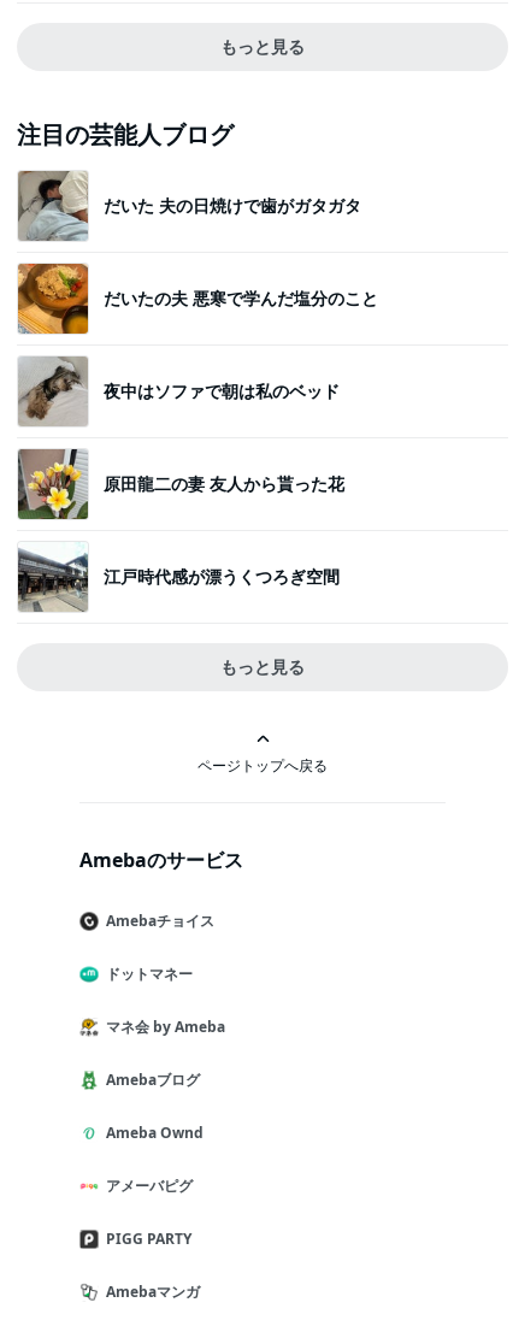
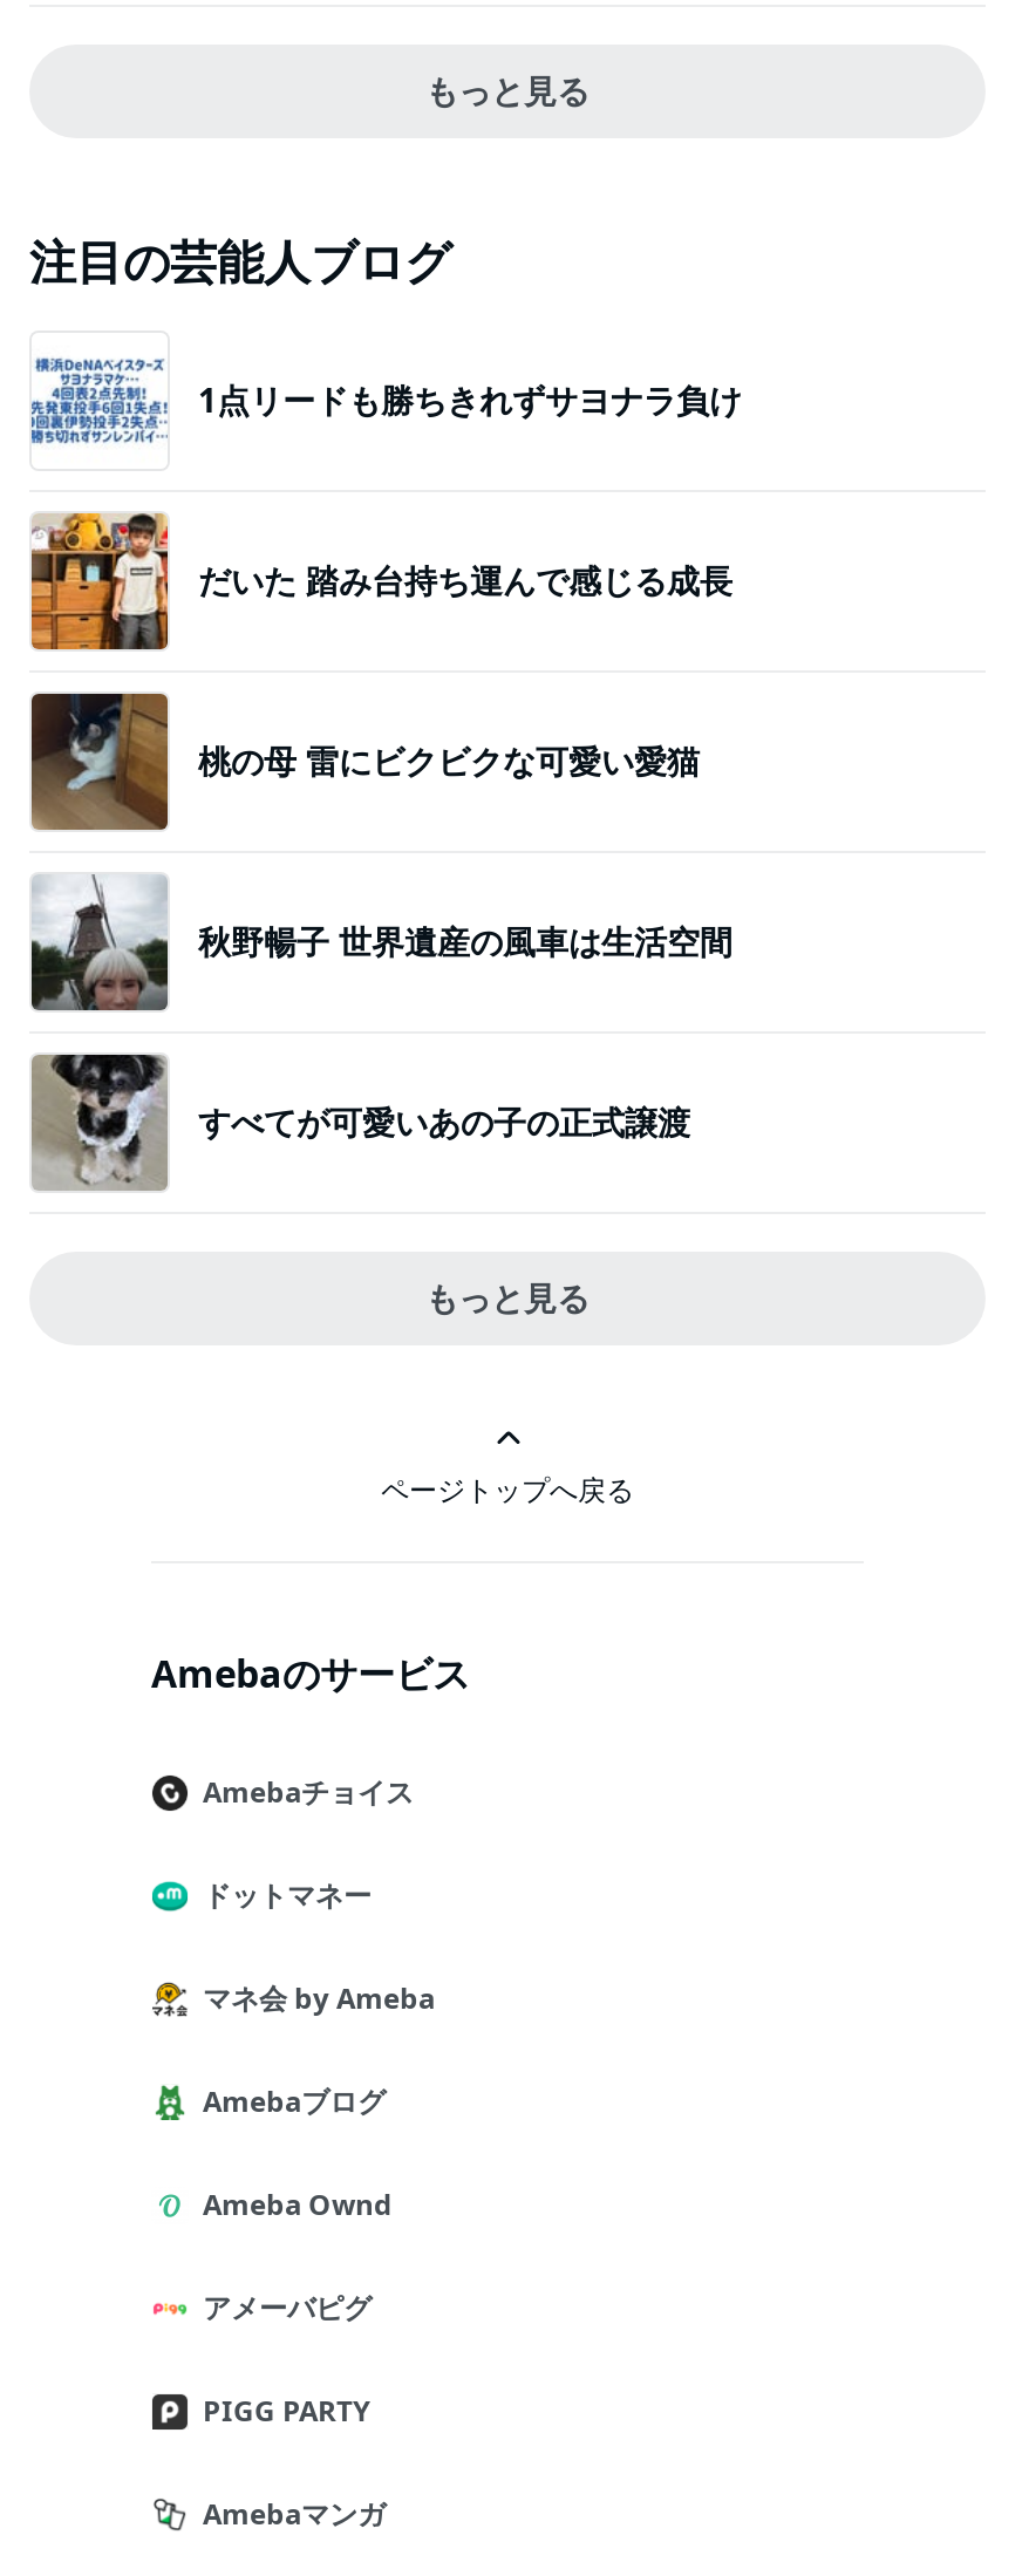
- [image]
- だいた 夫の日焼けで歯がガタガタ
+ [image]
+ 1点リードも勝ちきれずサヨナラ負け

- [image]
- だいたの夫 悪寒で学んだ塩分のこと
+ [image]
+ だいた 踏み台持ち運んで感じる成長

- [image]
- 夜中はソファで朝は私のベッド
+ [image]
+ 桃の母 雷にビクビクな可愛い愛猫

- [image]
- 原田龍二の妻 友人から貰った花
+ [image]
+ 秋野暢子 世界遺産の風車は生活空間

- [image]
- 江戸時代感が漂うくつろぎ空間
+ [image]
+ すべてが可愛いあの子の正式譲渡
